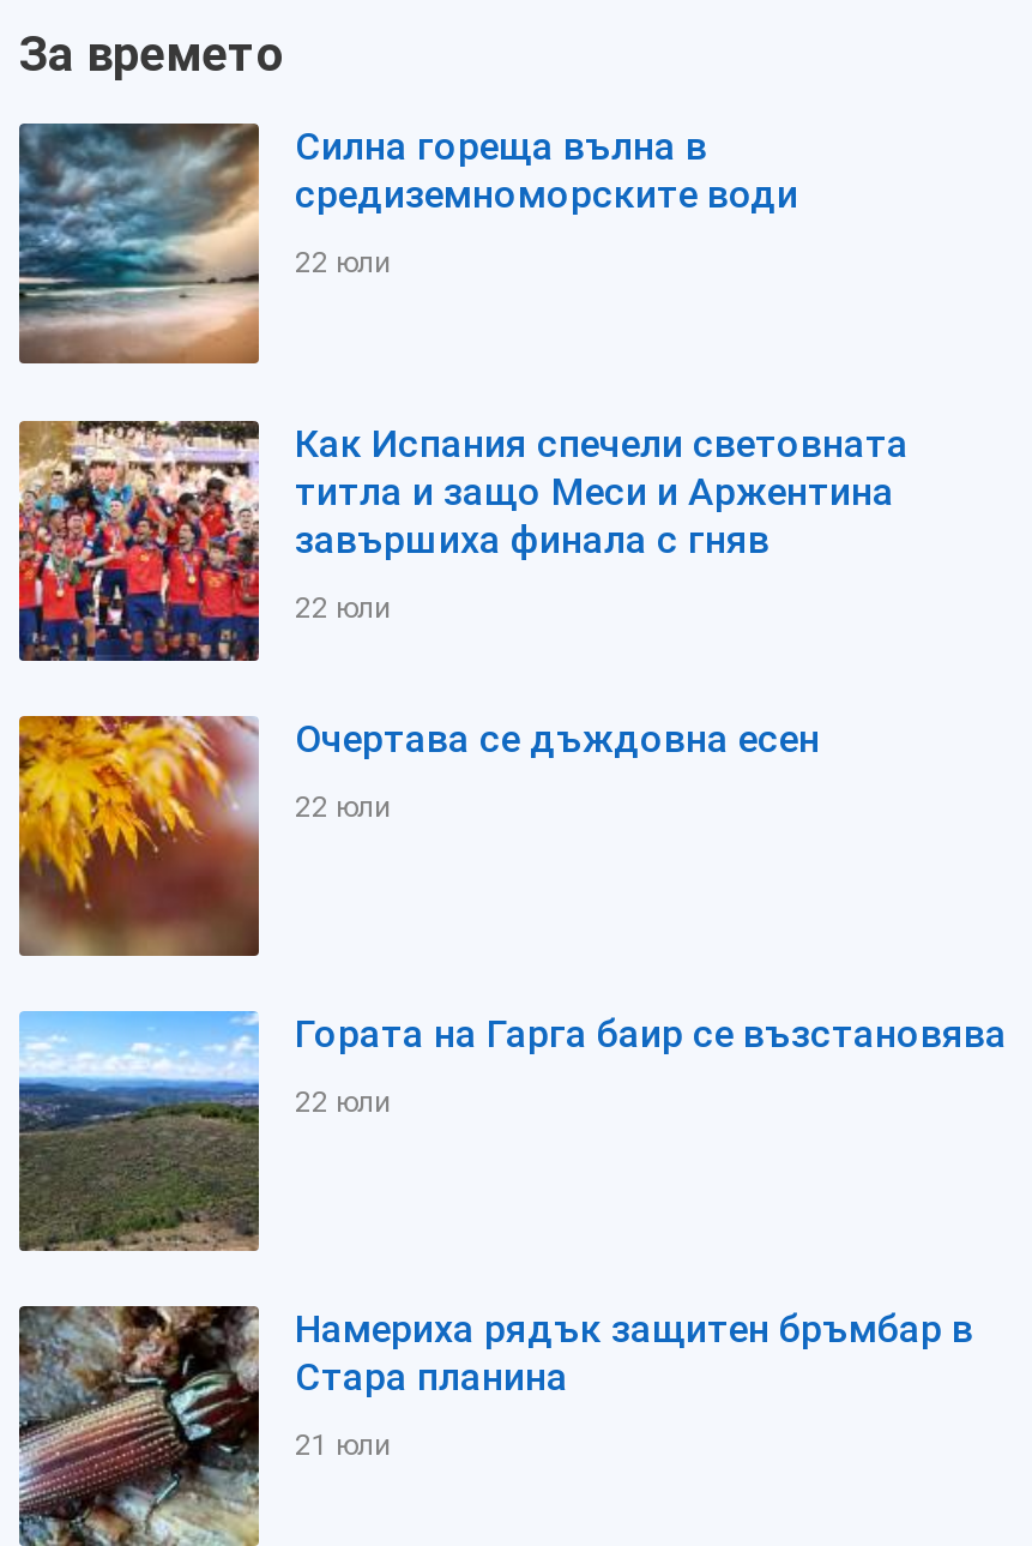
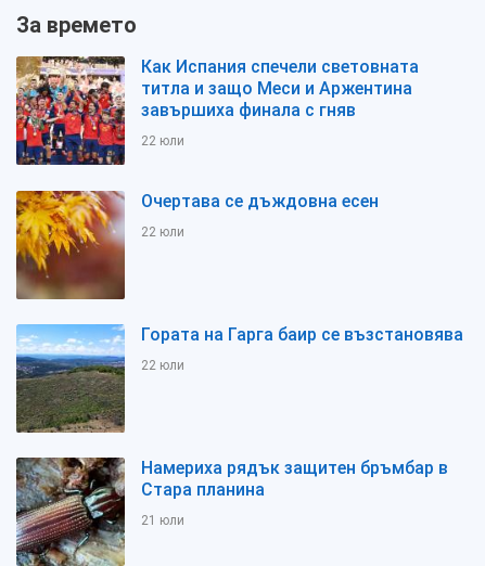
- [image]
- Силна гореща вълна в
- средиземноморските води
- 22 юли
